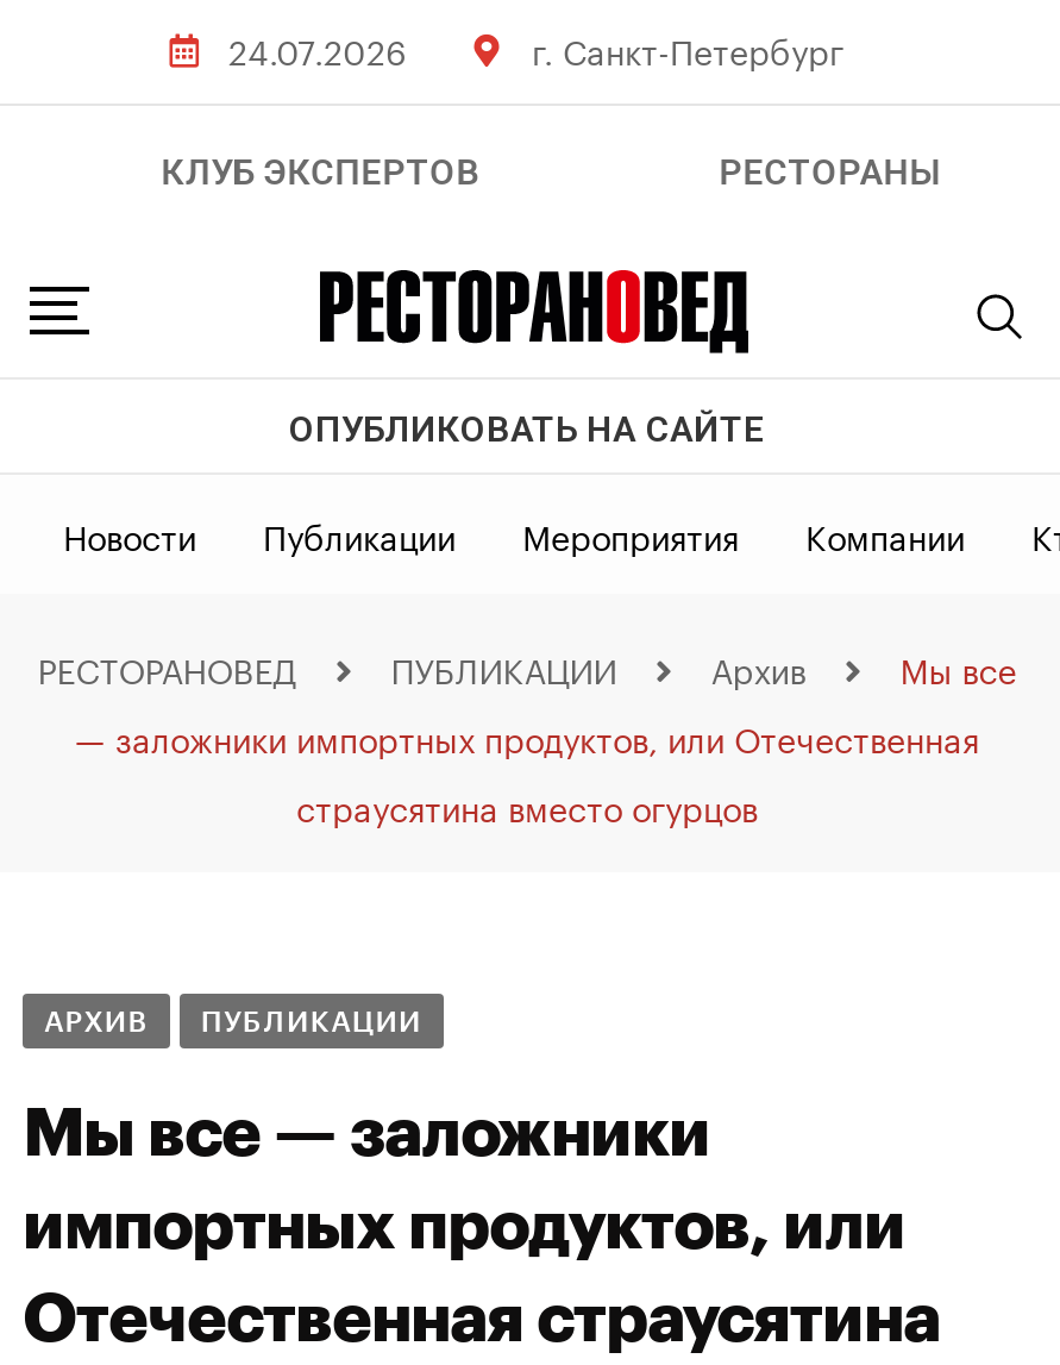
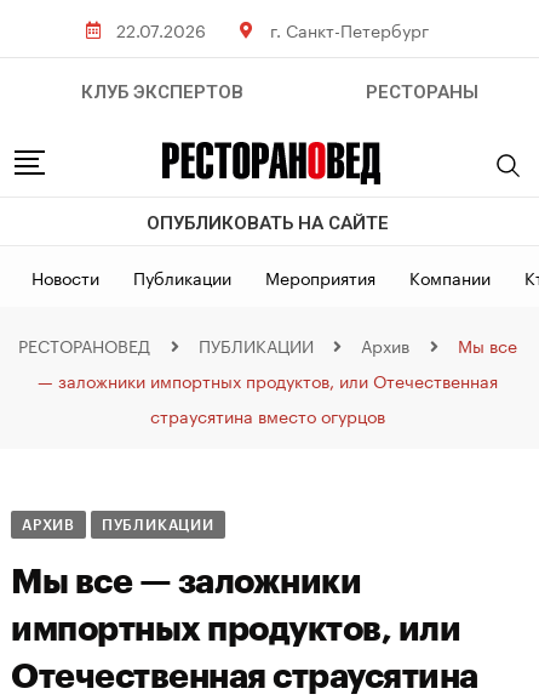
- 24.07.2026
+ 22.07.2026
